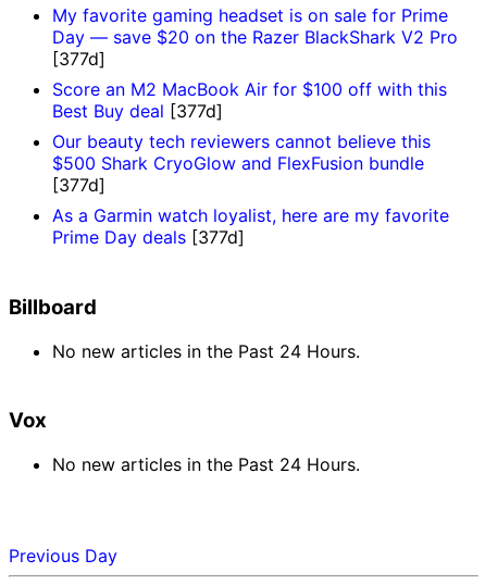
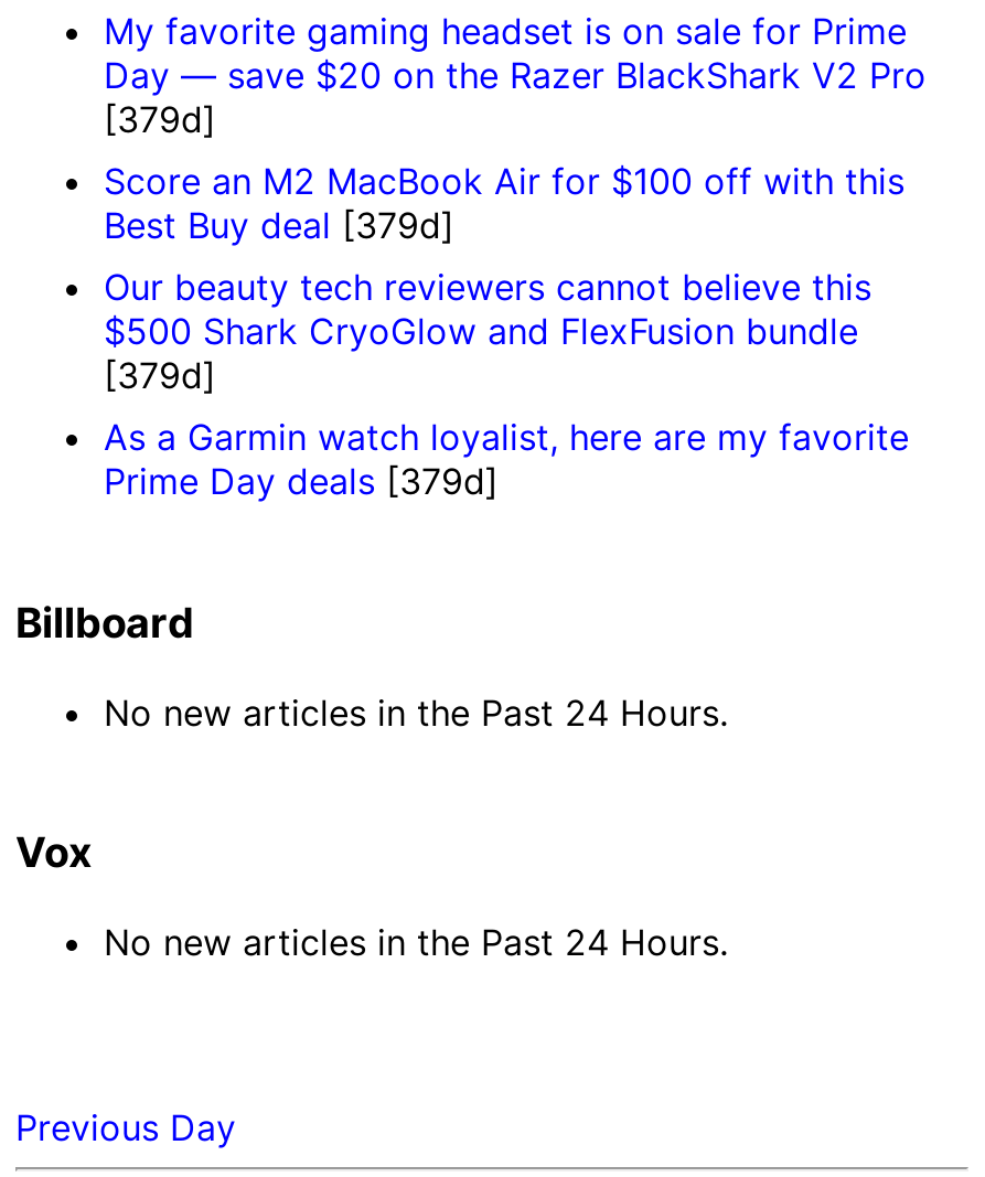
- [377d]
+ [379d]

- Best Buy deal [377d]
+ Best Buy deal [379d]

- [377d]
+ [379d]

- Prime Day deals [377d]
+ Prime Day deals [379d]
